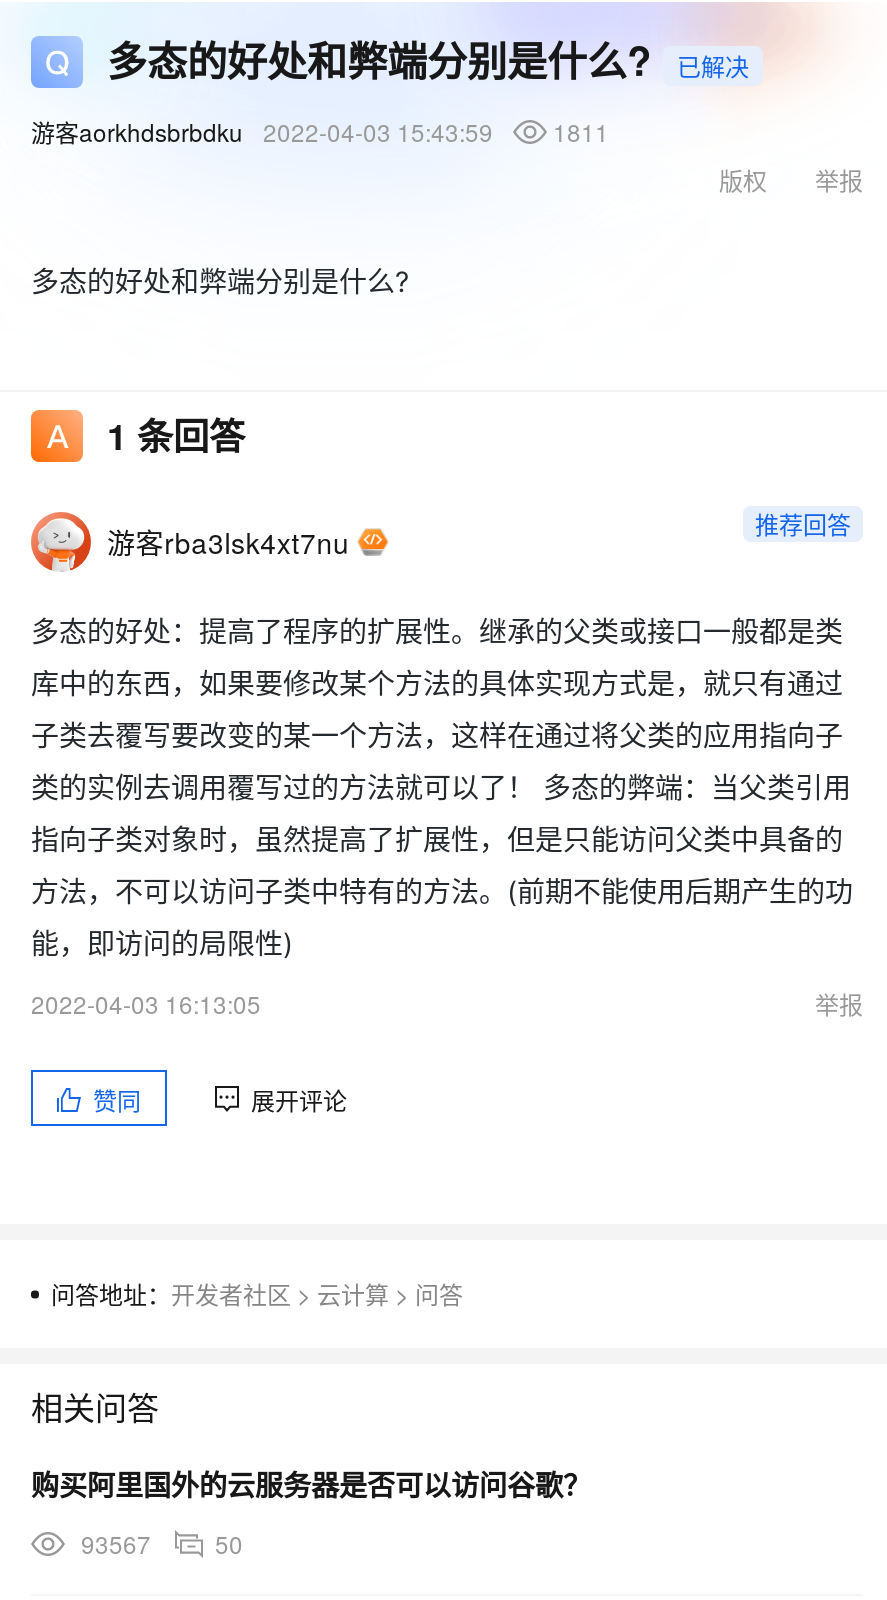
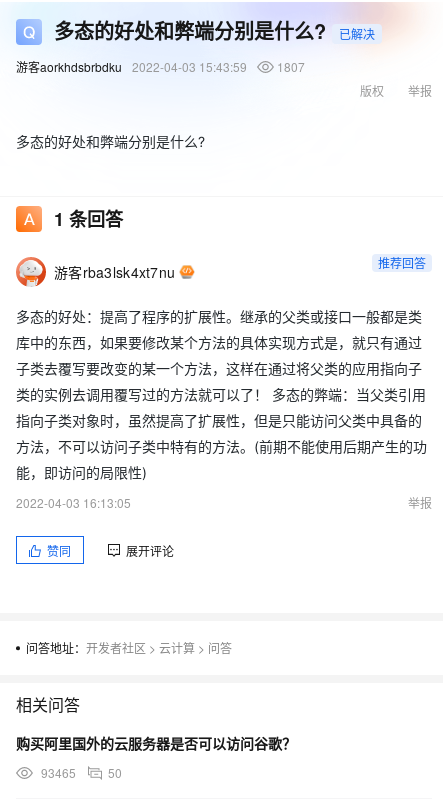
- 游客aorkhdsbrbdku 2022-04-03 15:43:59 1811
+ 游客aorkhdsbrbdku 2022-04-03 15:43:59 1807

- 93567 50
+ 93465 50
